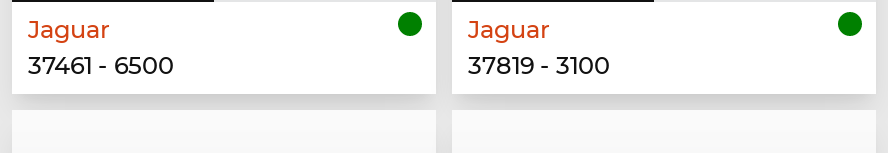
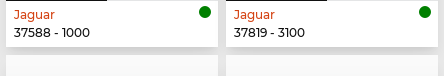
- 37461 - 6500
+ 37588 - 1000
